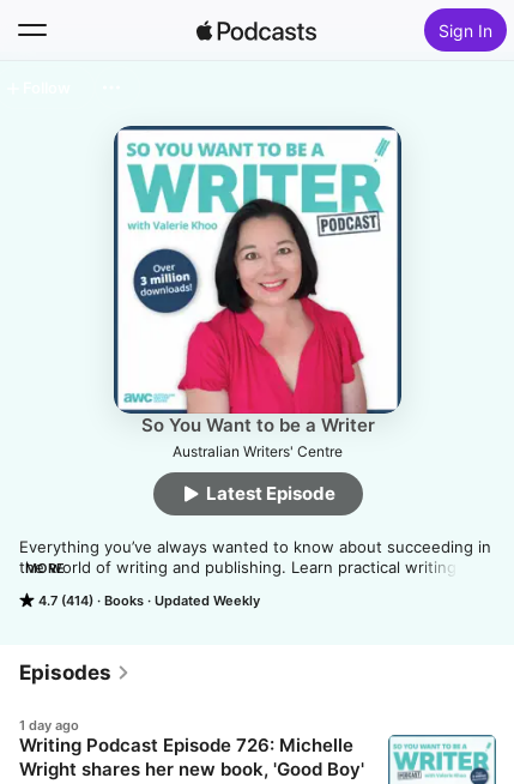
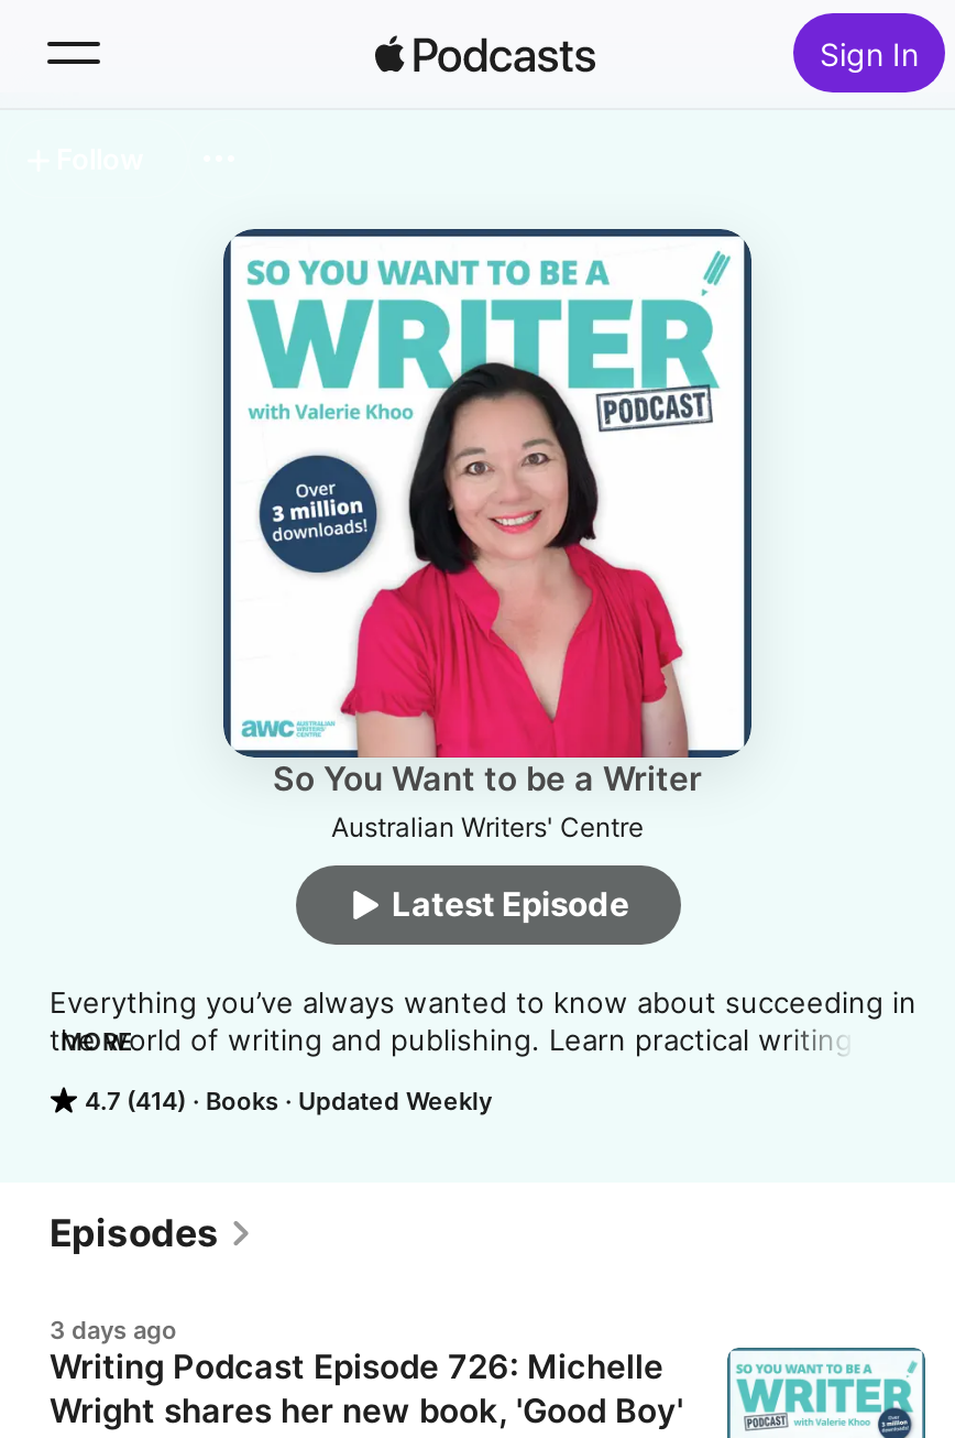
- 1 day ago
+ 3 days ago
